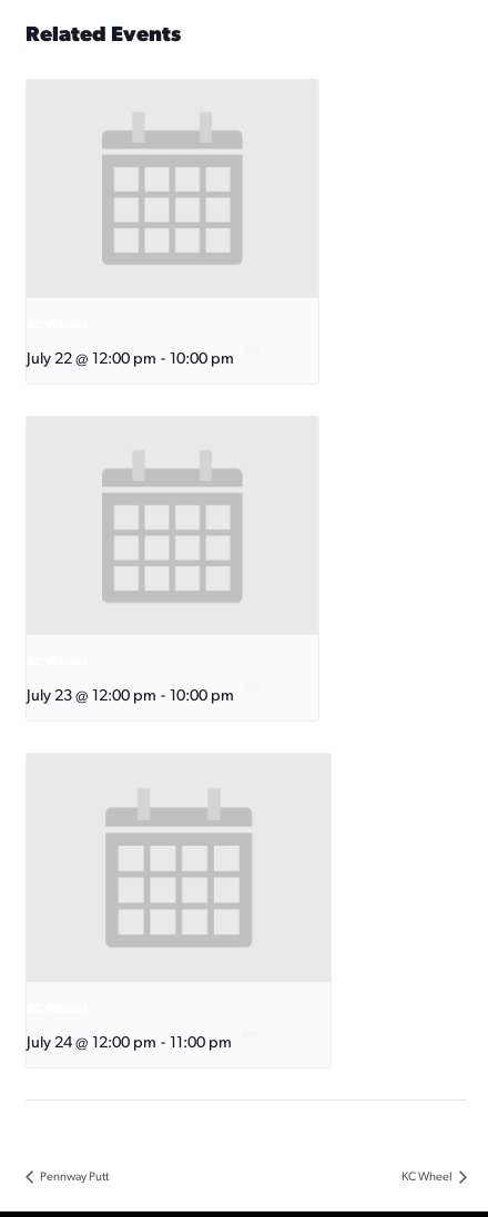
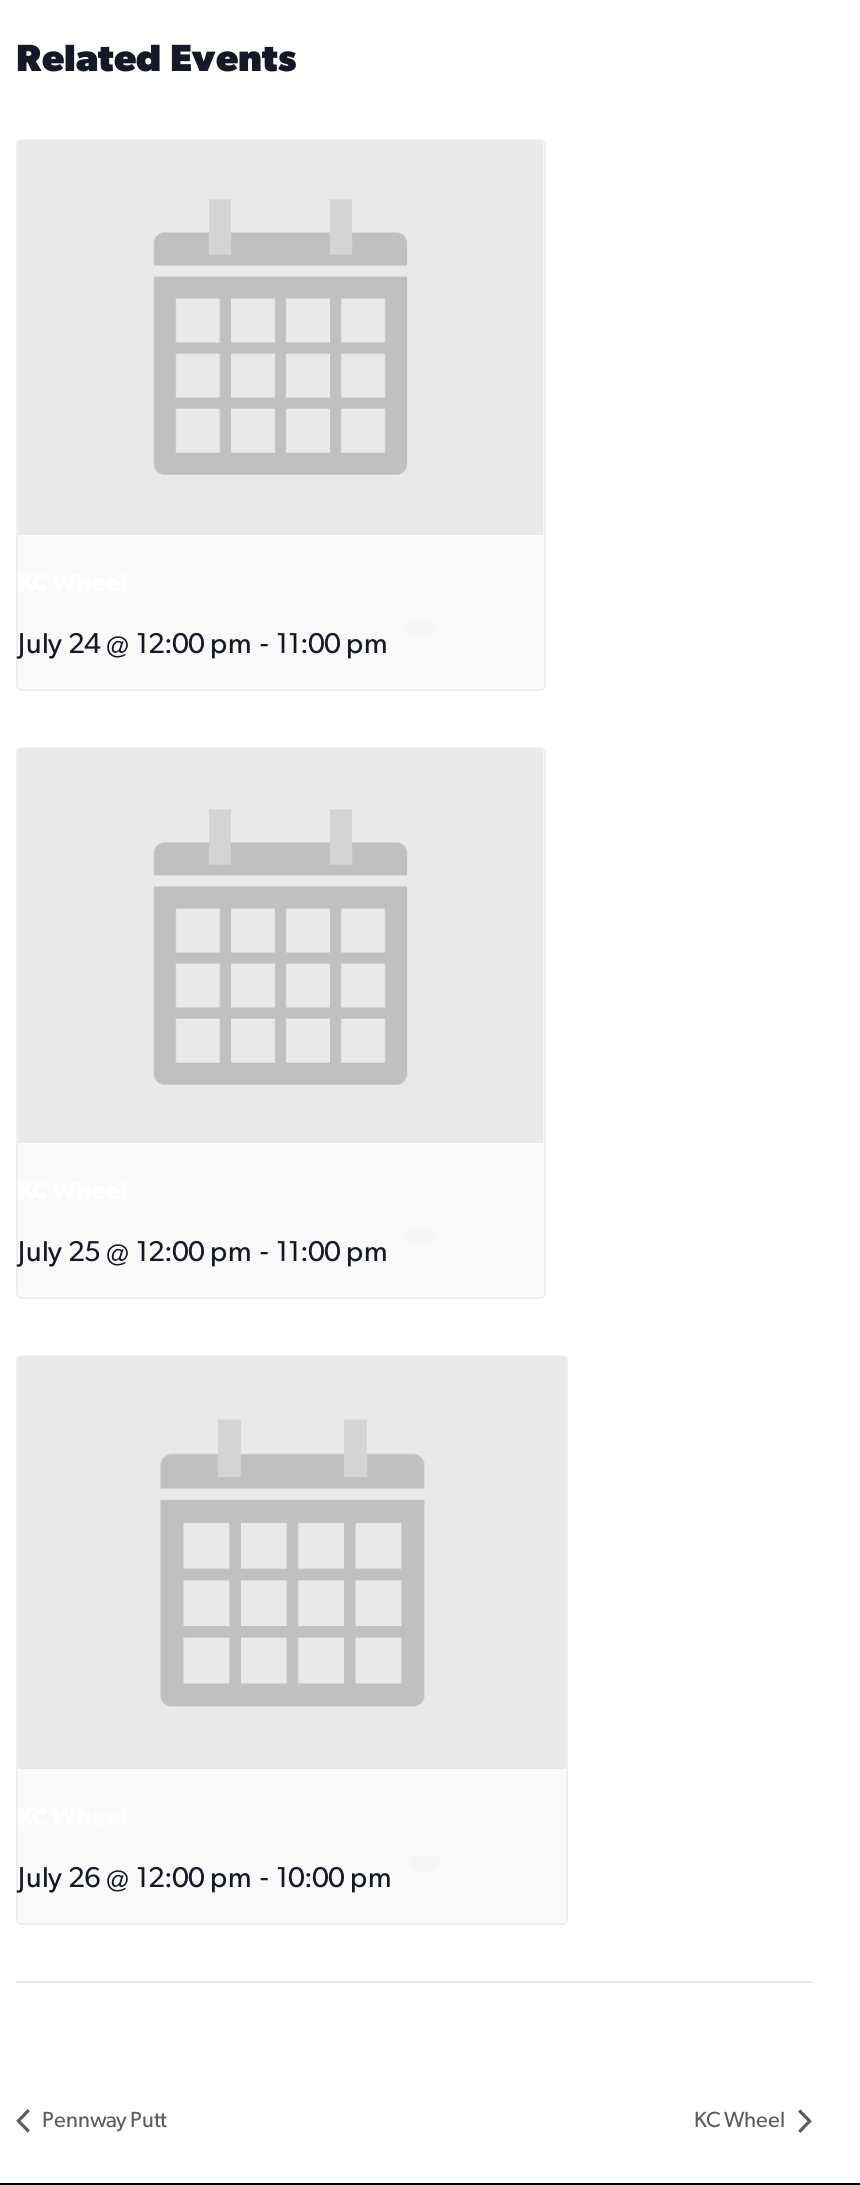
- July 22 @ 12:00 pm - 10:00 pm
+ July 24 @ 12:00 pm - 11:00 pm

- July 23 @ 12:00 pm - 10:00 pm
+ July 25 @ 12:00 pm - 11:00 pm

- July 24 @ 12:00 pm - 11:00 pm
+ July 26 @ 12:00 pm - 10:00 pm
